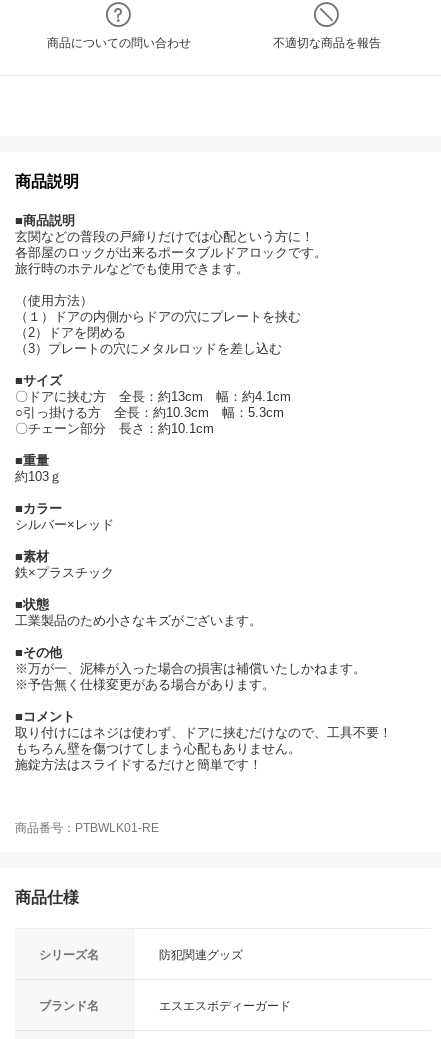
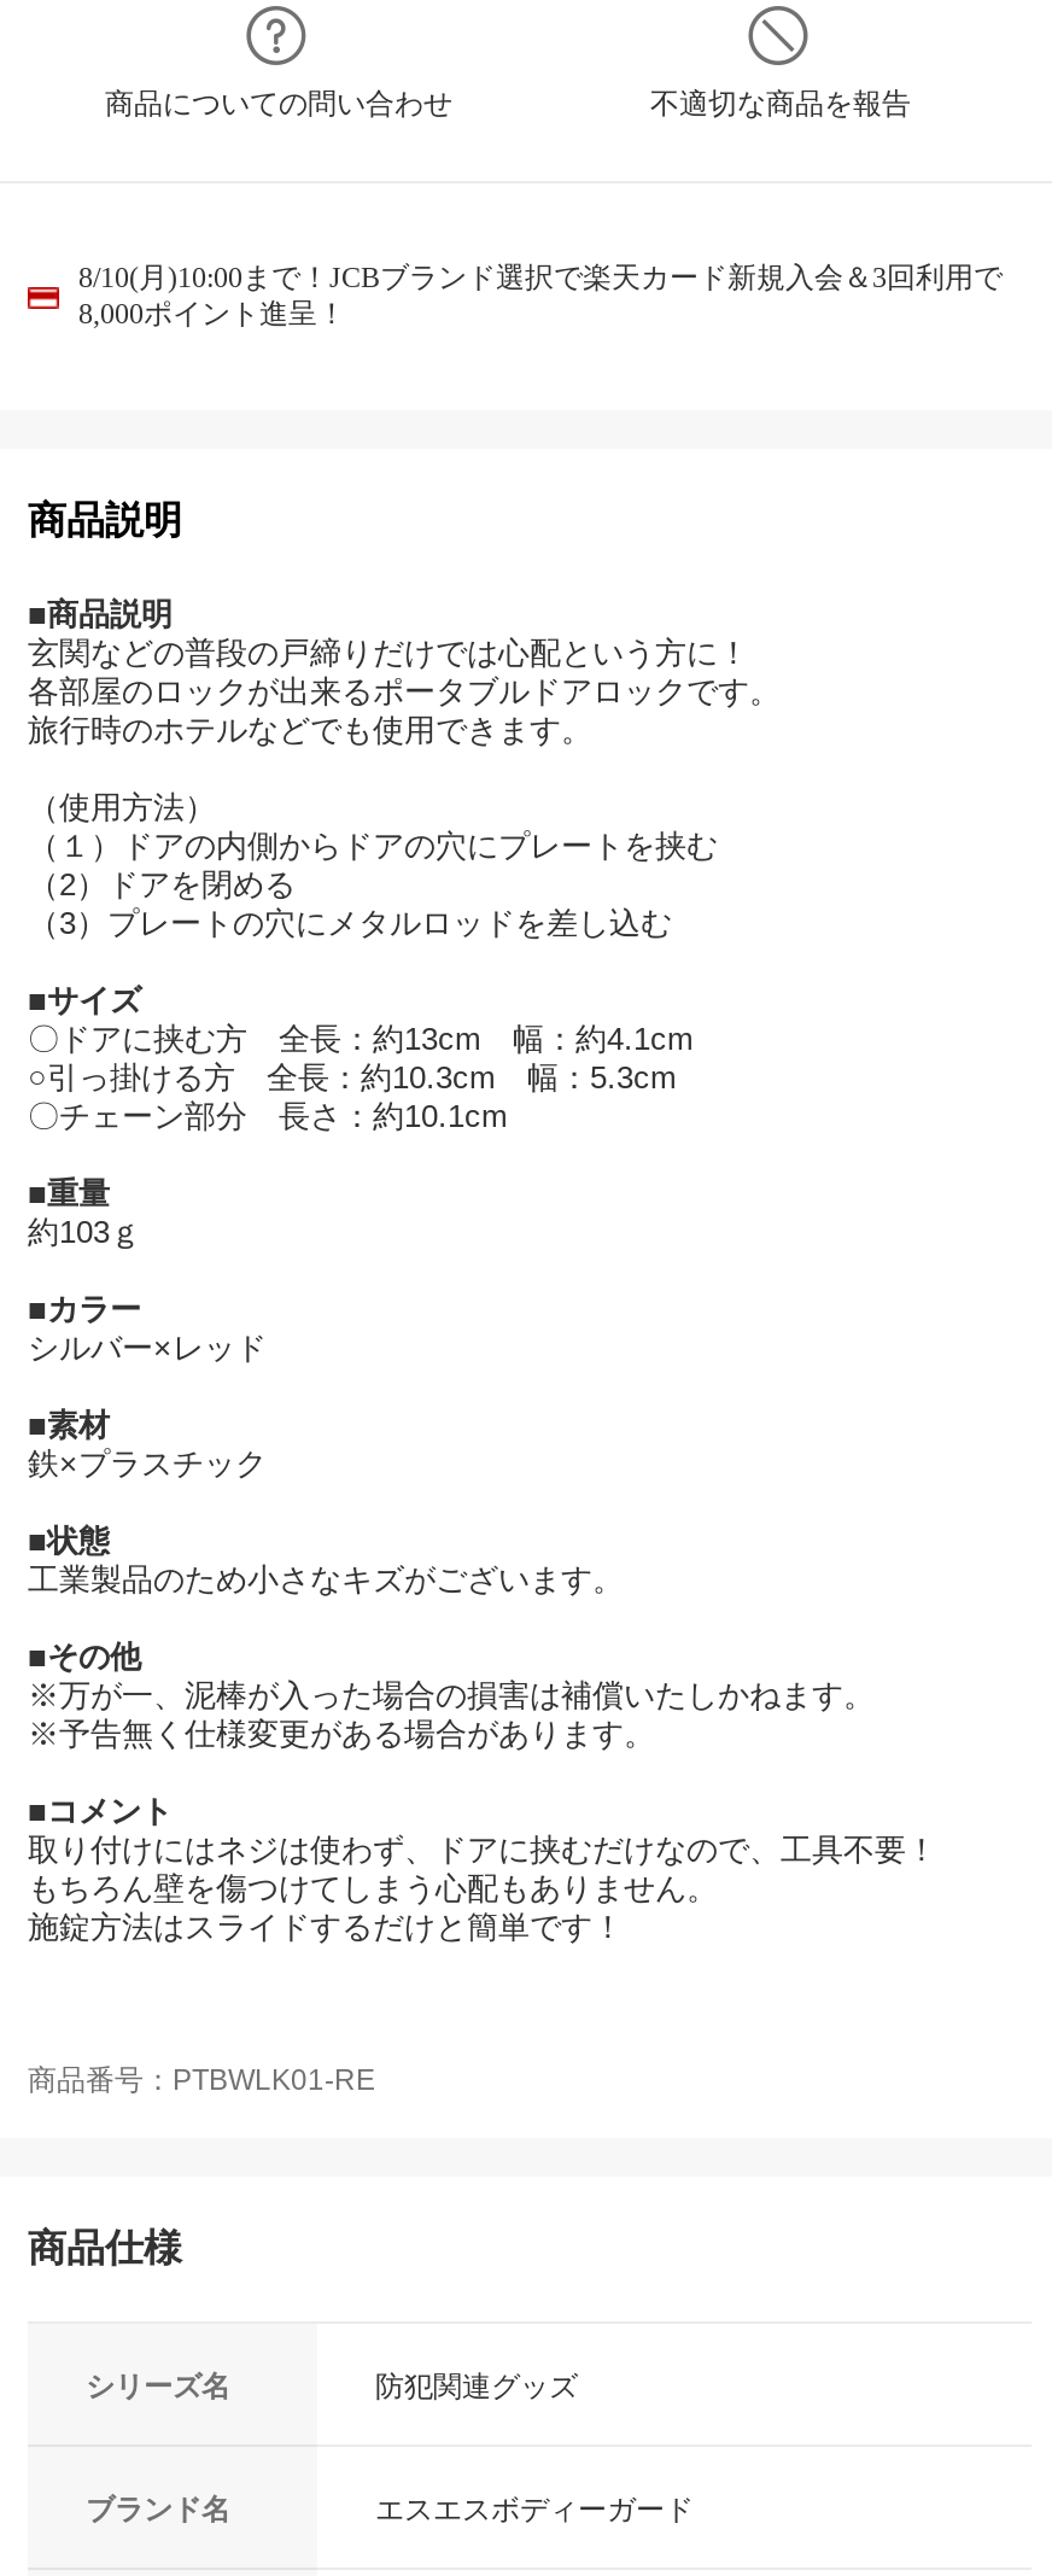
+ 8/10(月)10:00まで！JCBブランド選択で楽天カード新規入会＆3回利用で
+ 8,000ポイント進呈！
